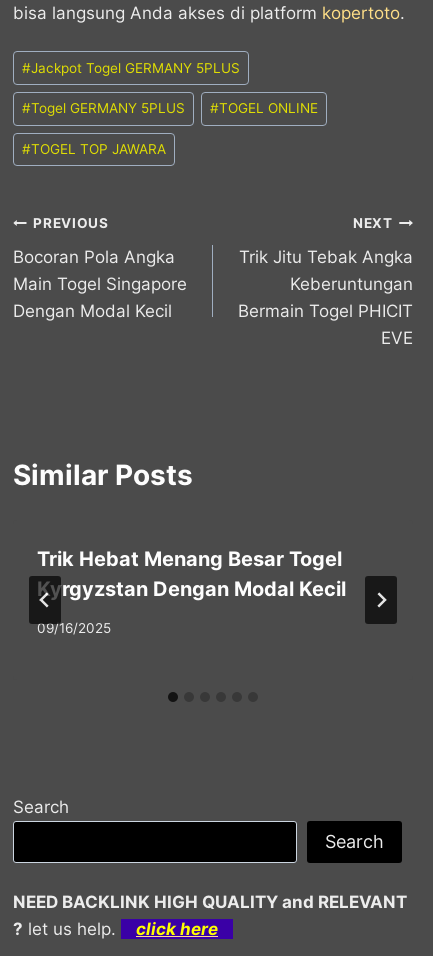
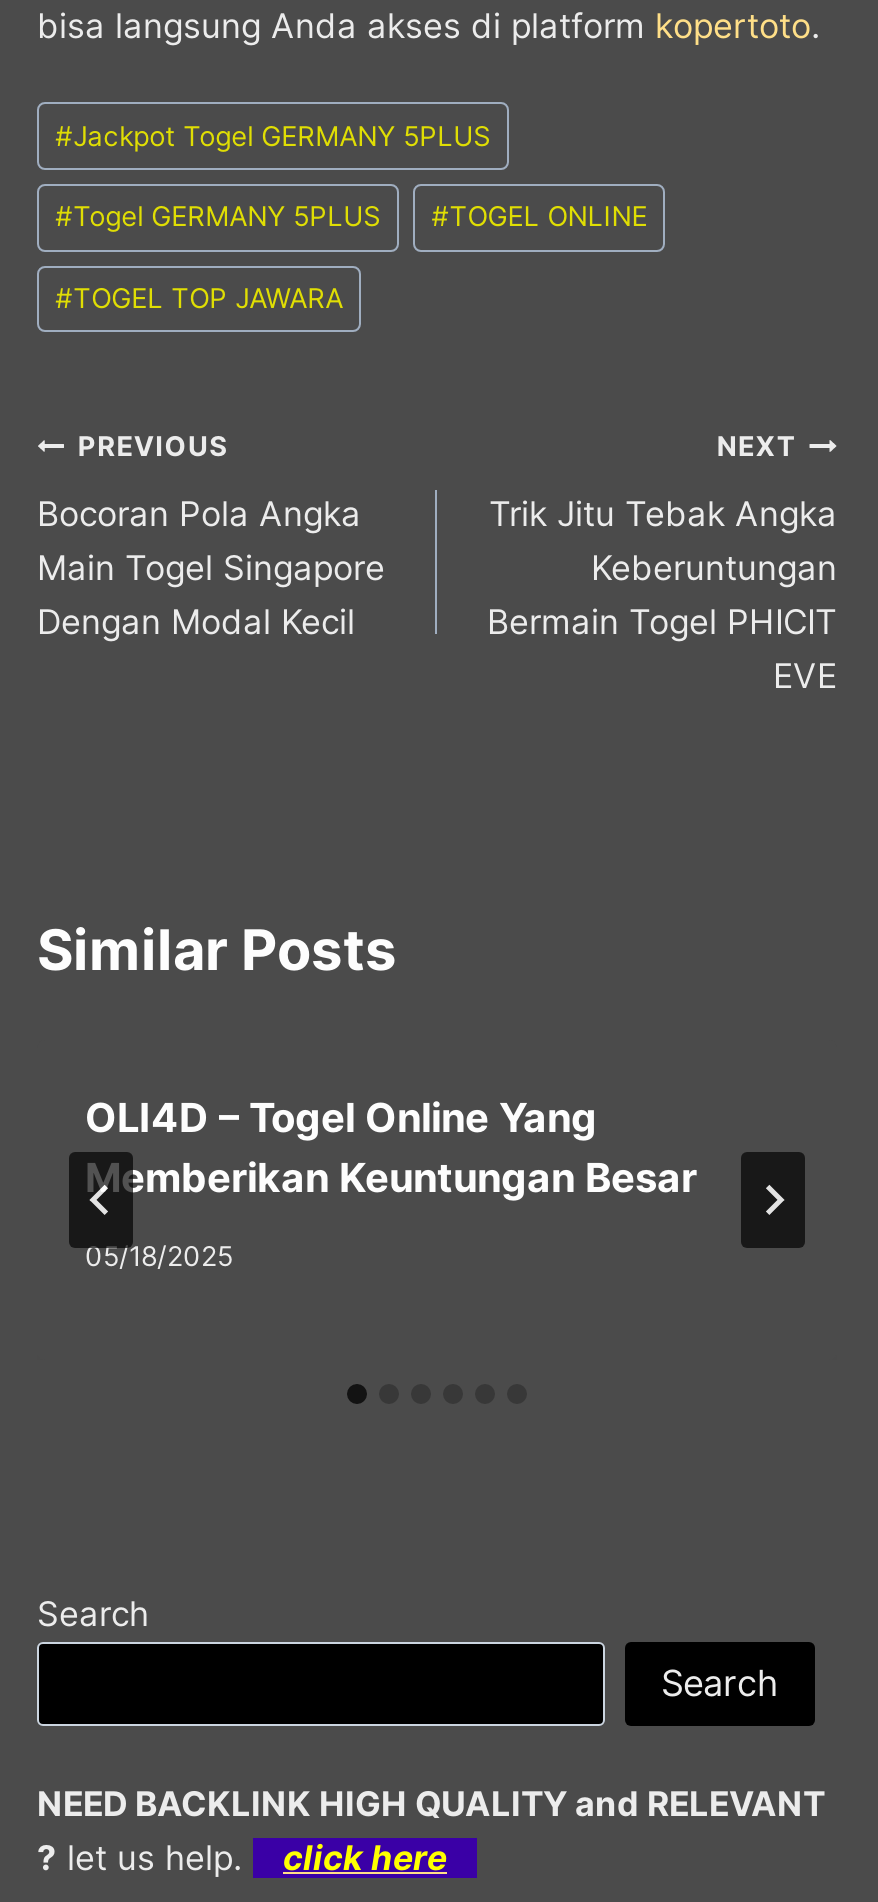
- Trik Hebat Menang Besar Togel
- Kyrgyzstan Dengan Modal Kecil
+ OLI4D – Togel Online Yang
+ Memberikan Keuntungan Besar

- 09/16/2025
+ 05/18/2025
